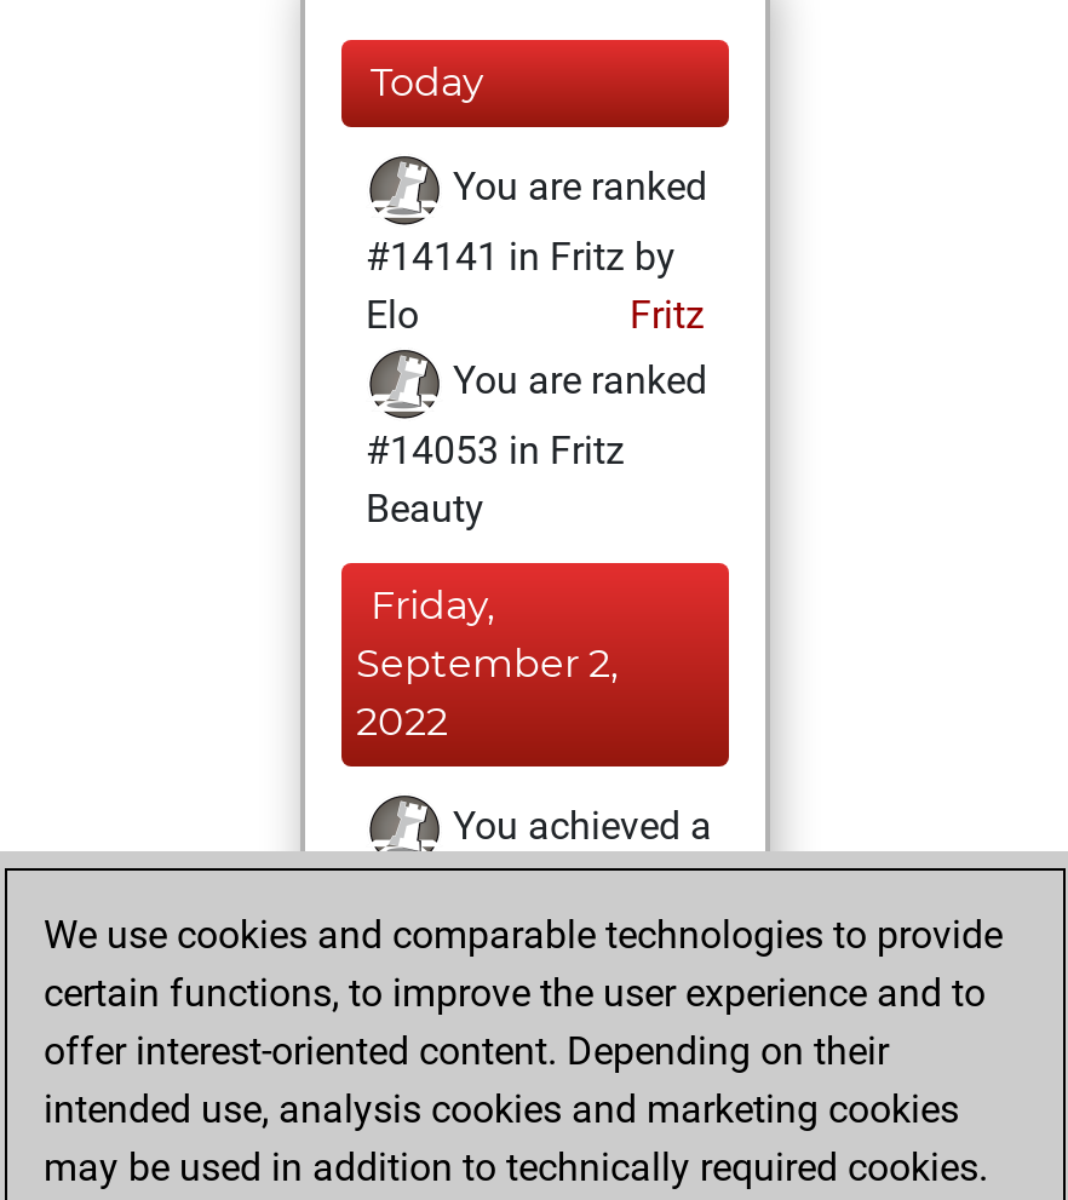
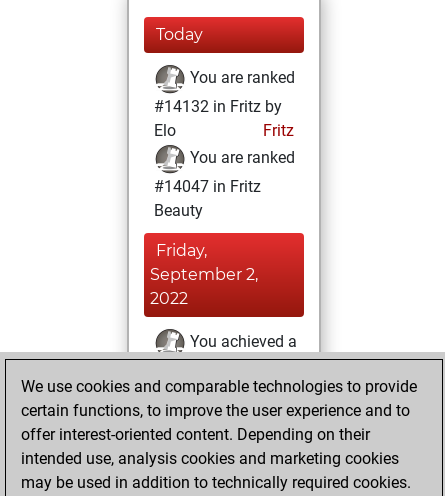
- #14141 in Fritz by
+ #14132 in Fritz by

- #14053 in Fritz
+ #14047 in Fritz
